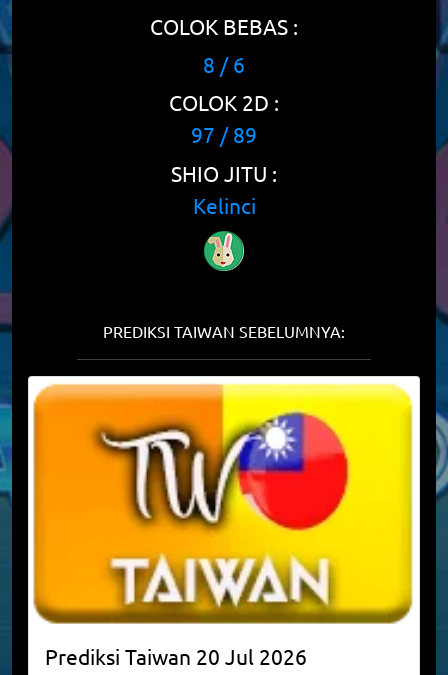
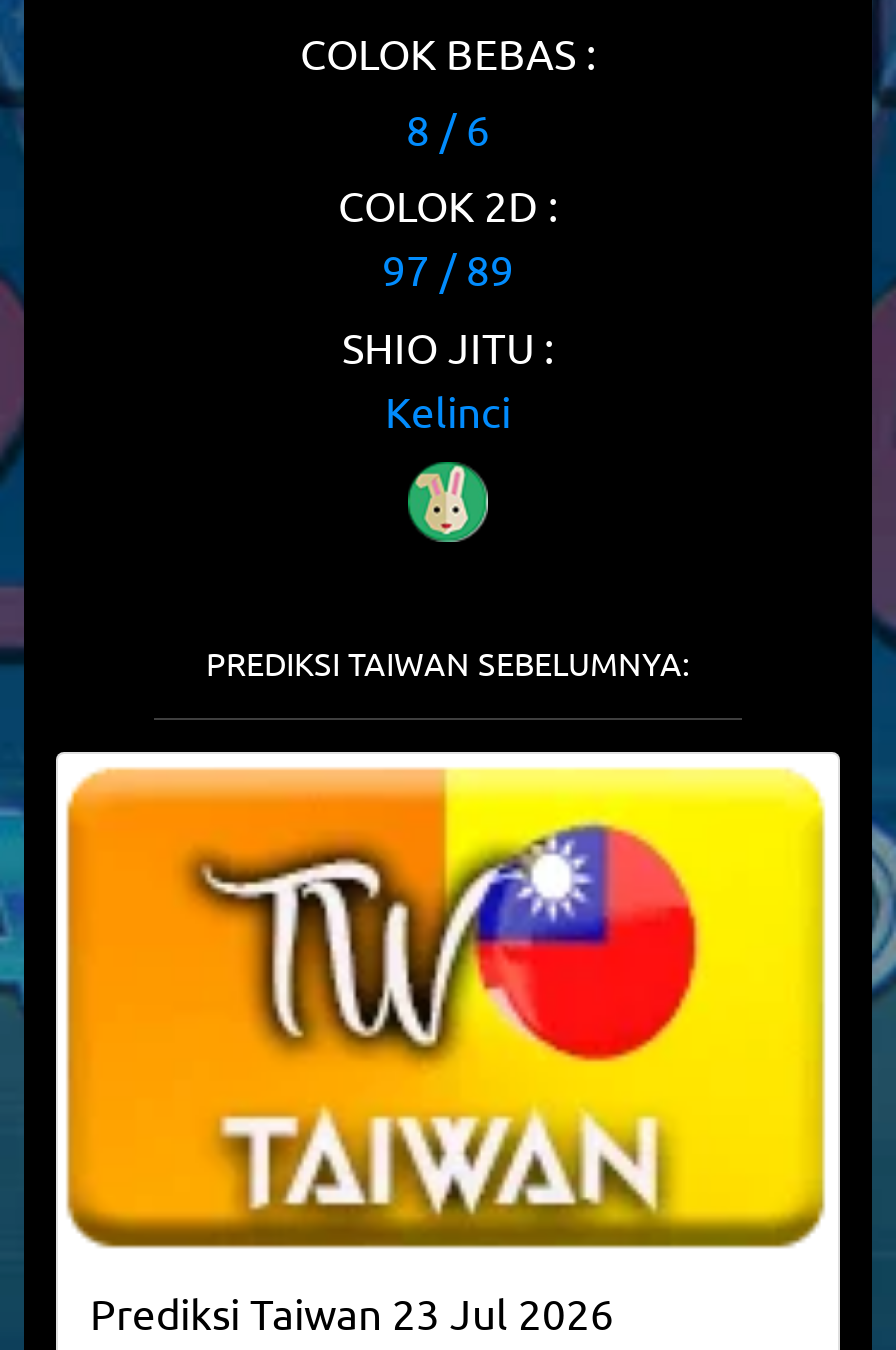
- Prediksi Taiwan 20 Jul 2026
+ Prediksi Taiwan 23 Jul 2026
